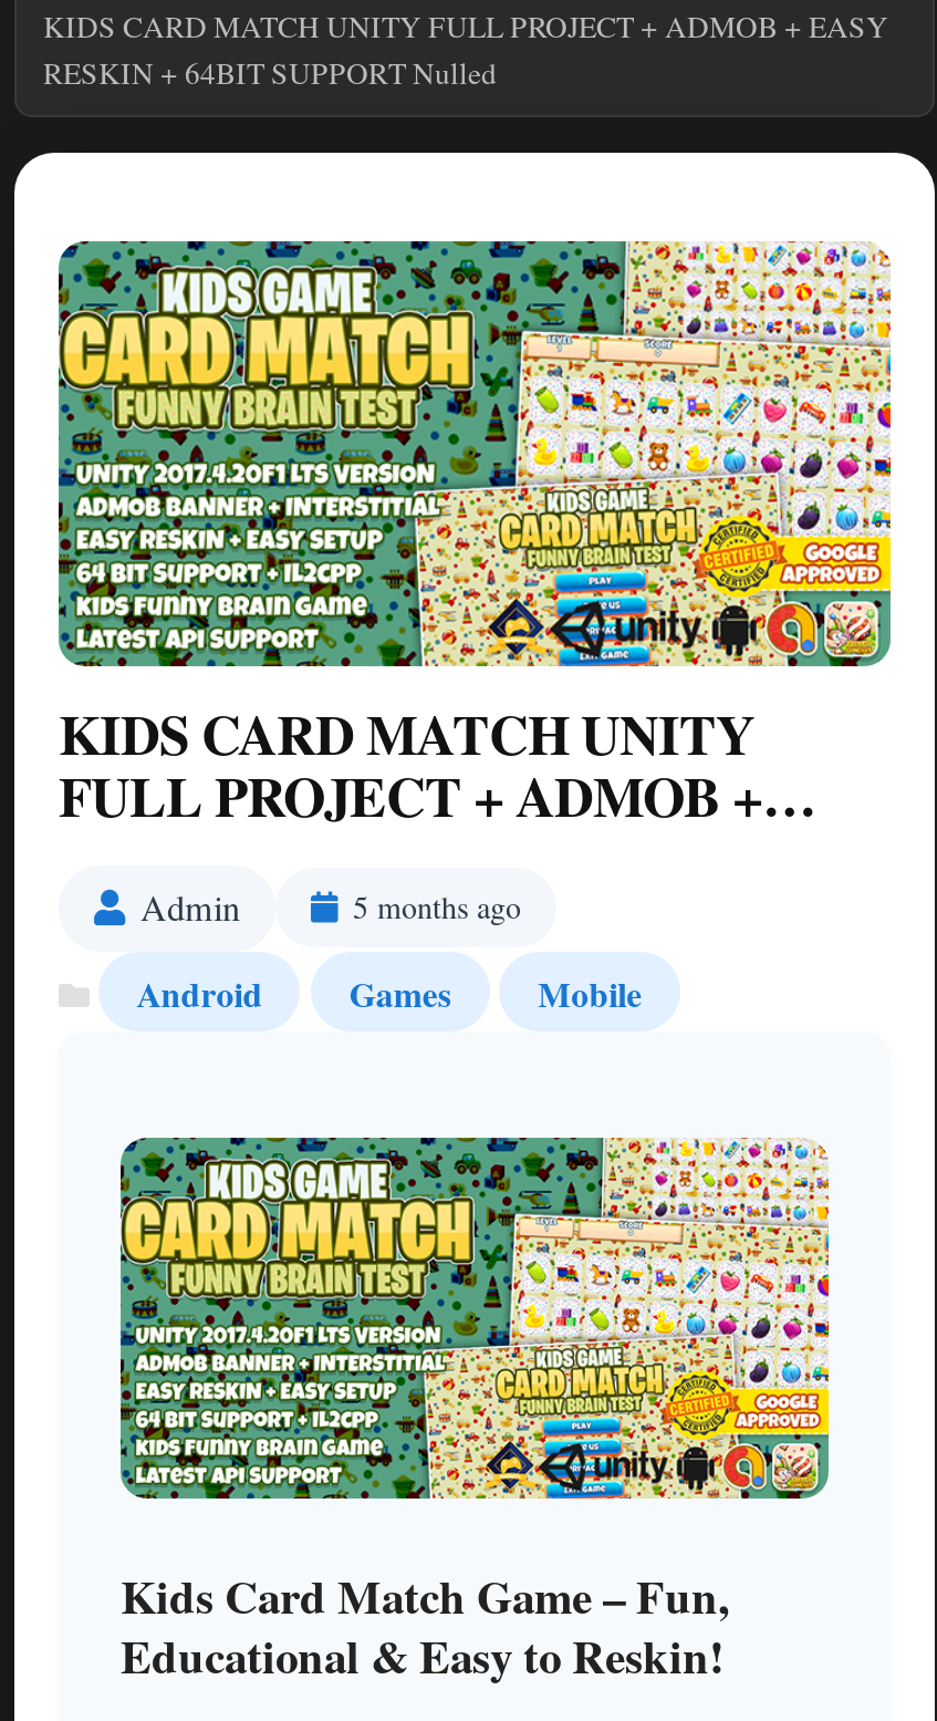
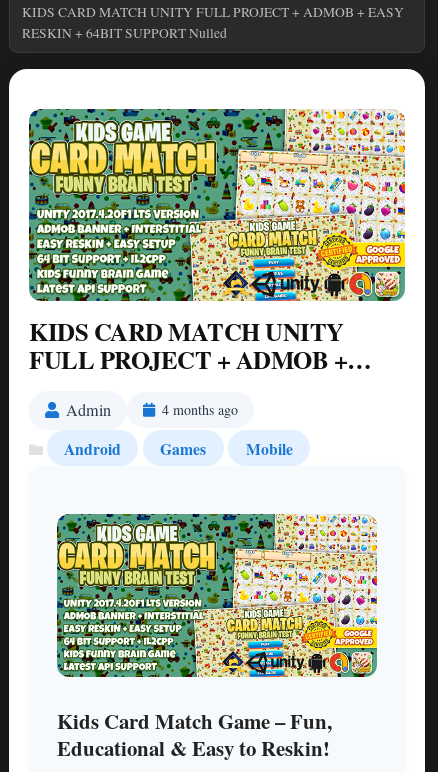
- 5 months ago
+ 4 months ago
